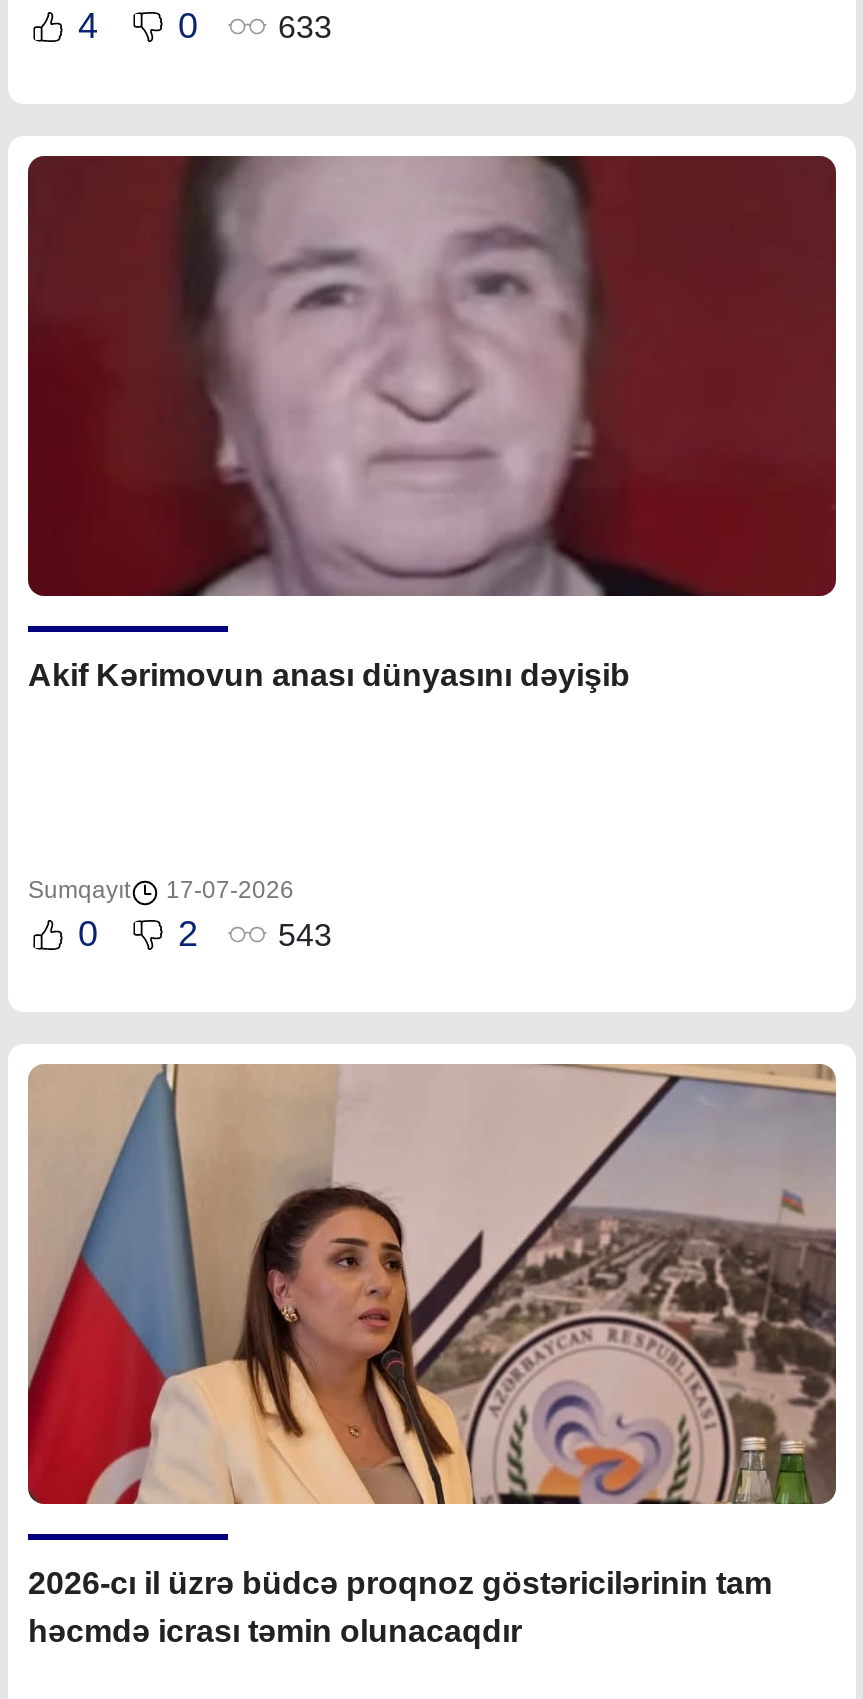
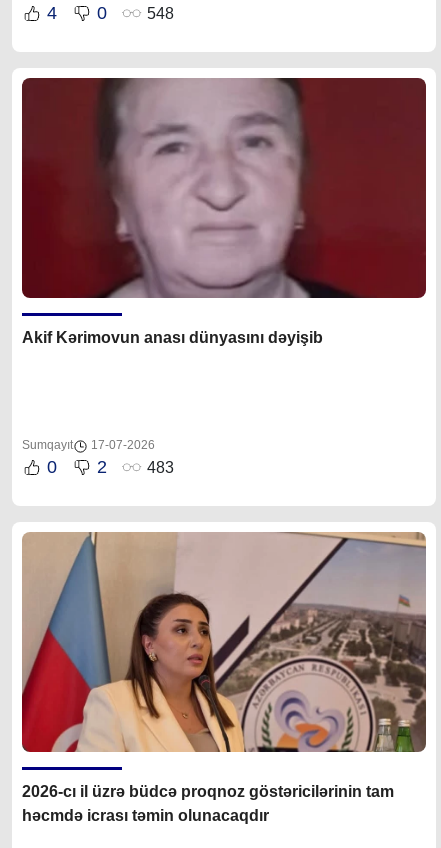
- 633
+ 548

- 543
+ 483
